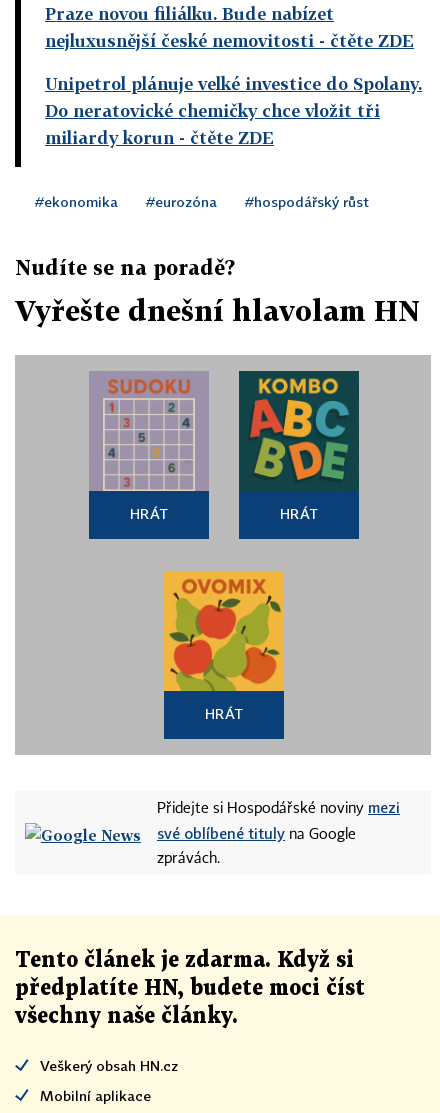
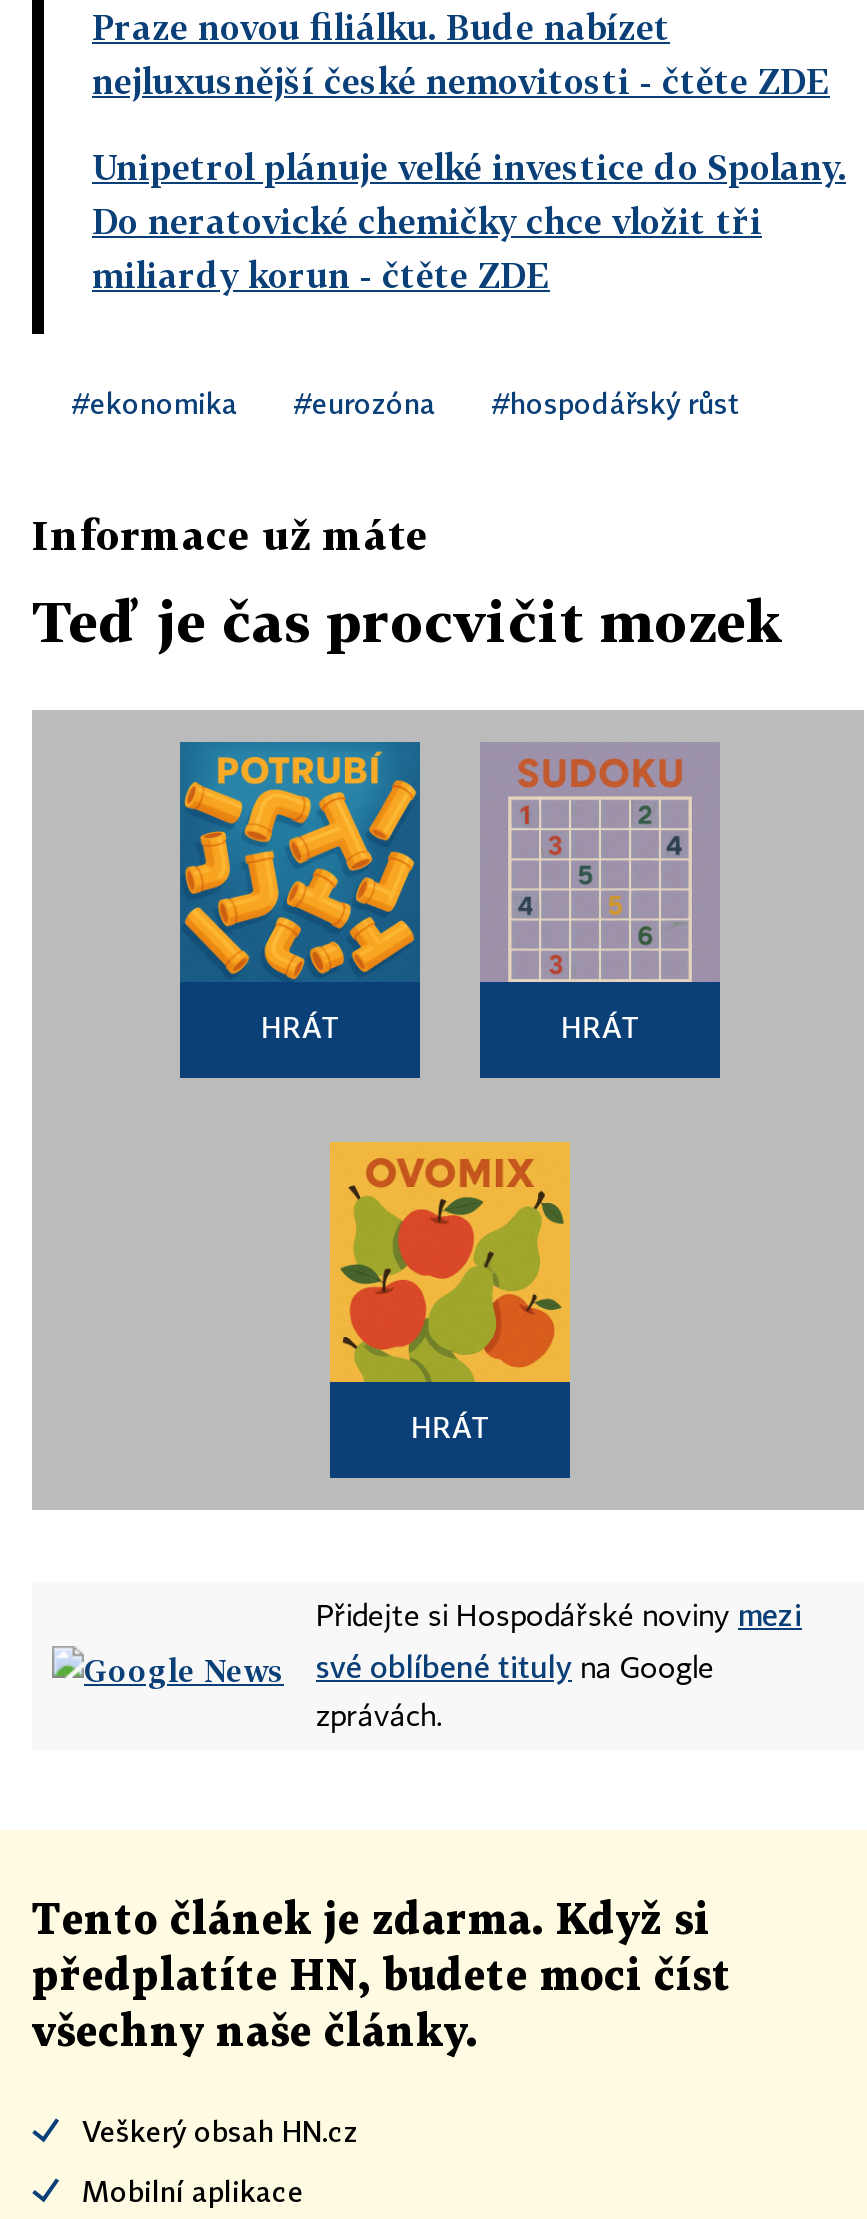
- Nudíte se na poradě?
+ Informace už máte

- Vyřešte dnešní hlavolam HN
+ Teď je čas procvičit mozek

- [image]
+ [image]

- [image]
+ [image]
